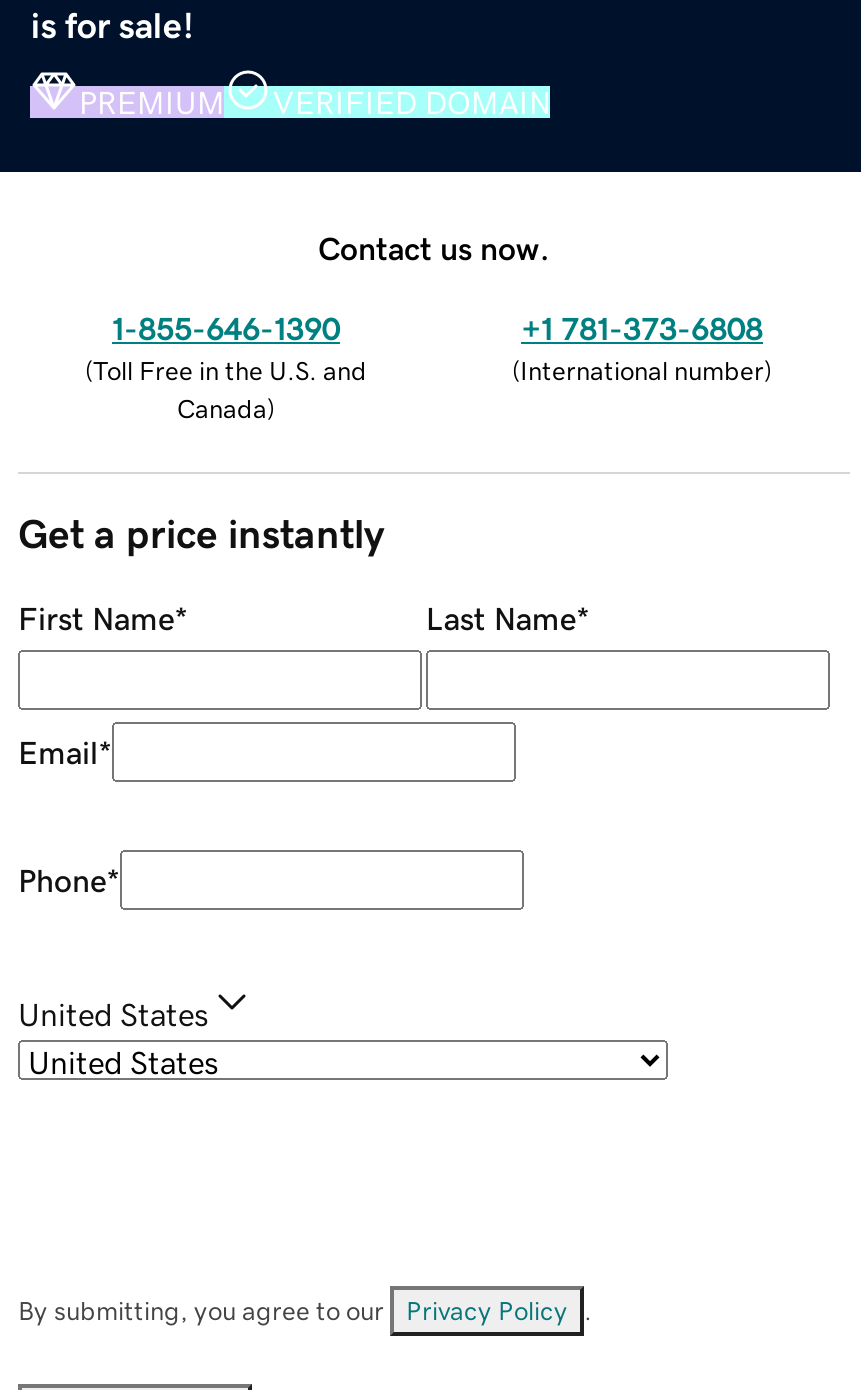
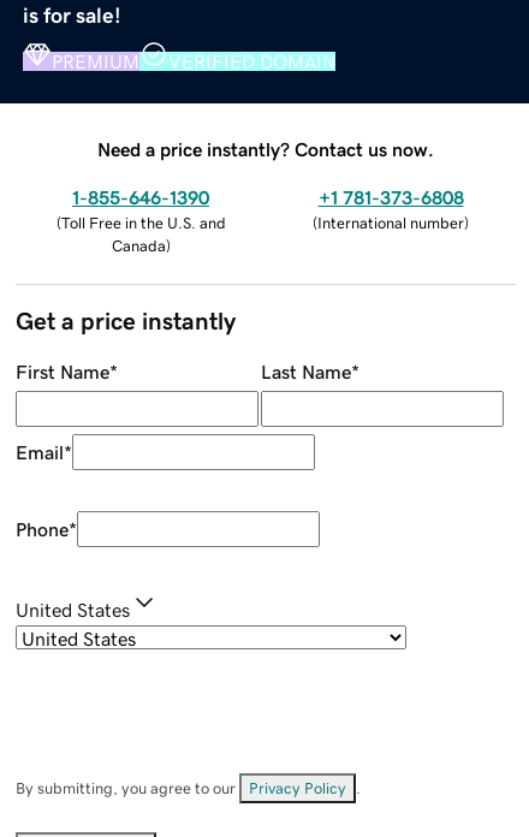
- Contact us now.
+ Need a price instantly? Contact us now.
